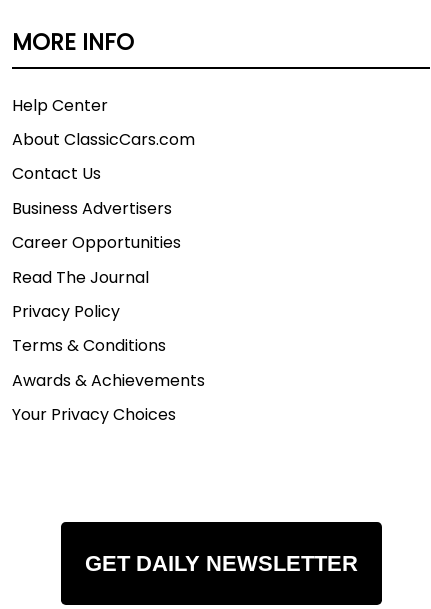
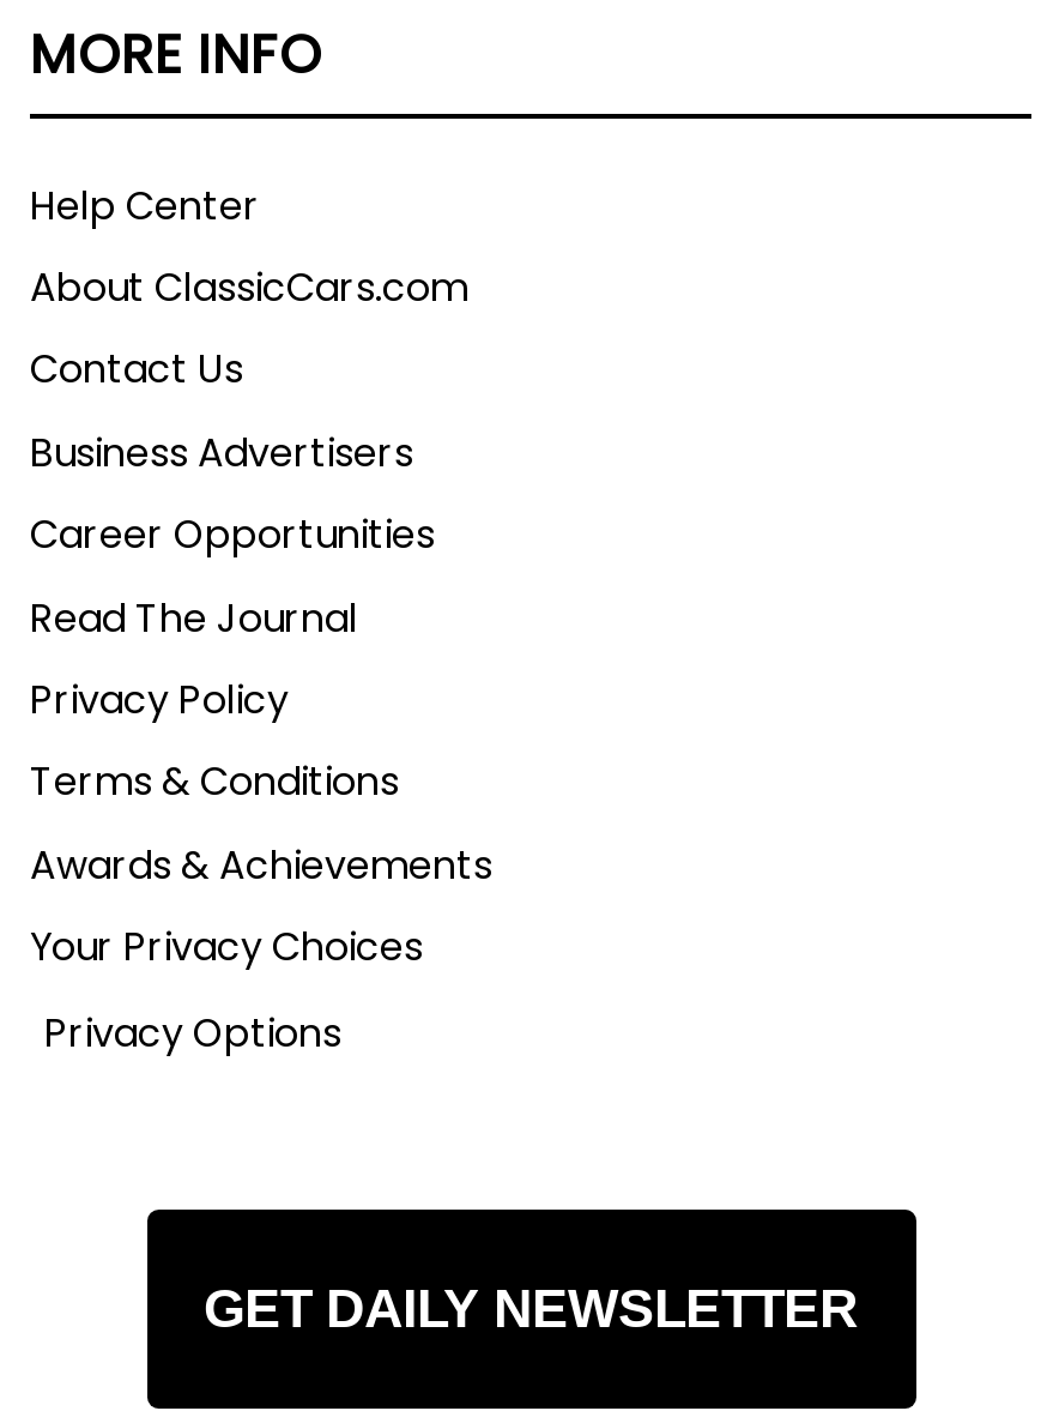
+ Privacy Options
